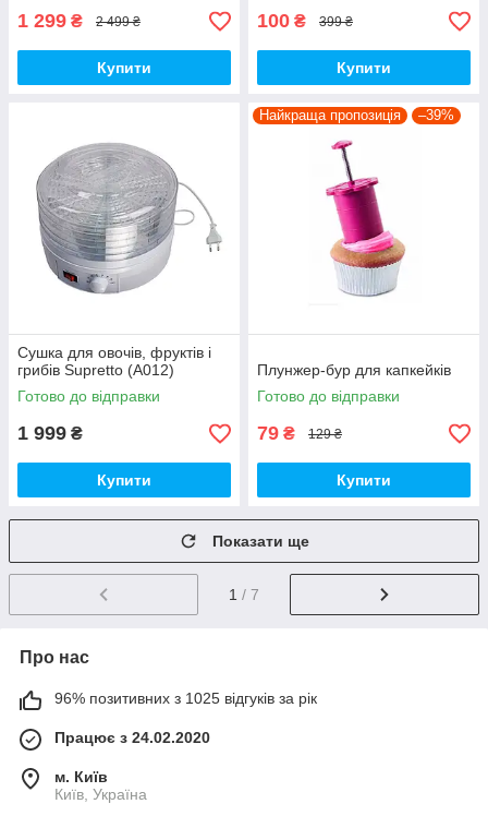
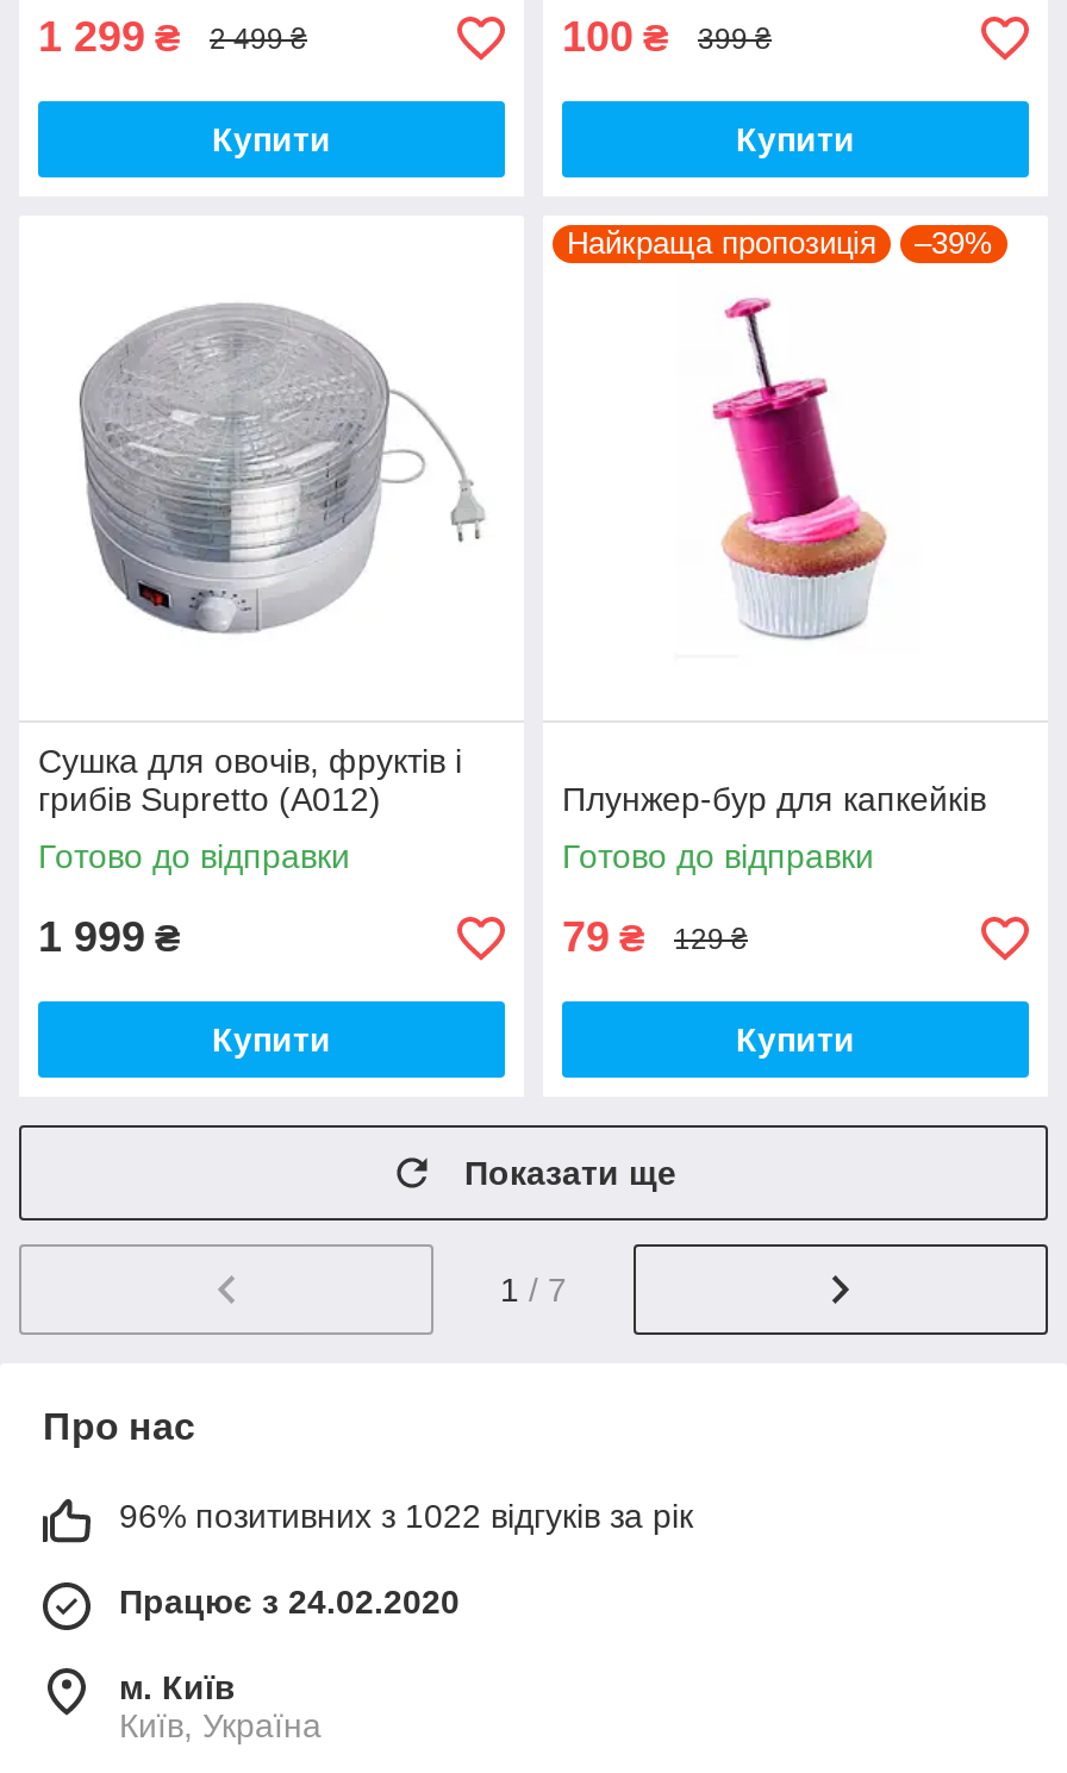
- 96% позитивних з 1025 відгуків за рік
+ 96% позитивних з 1022 відгуків за рік
